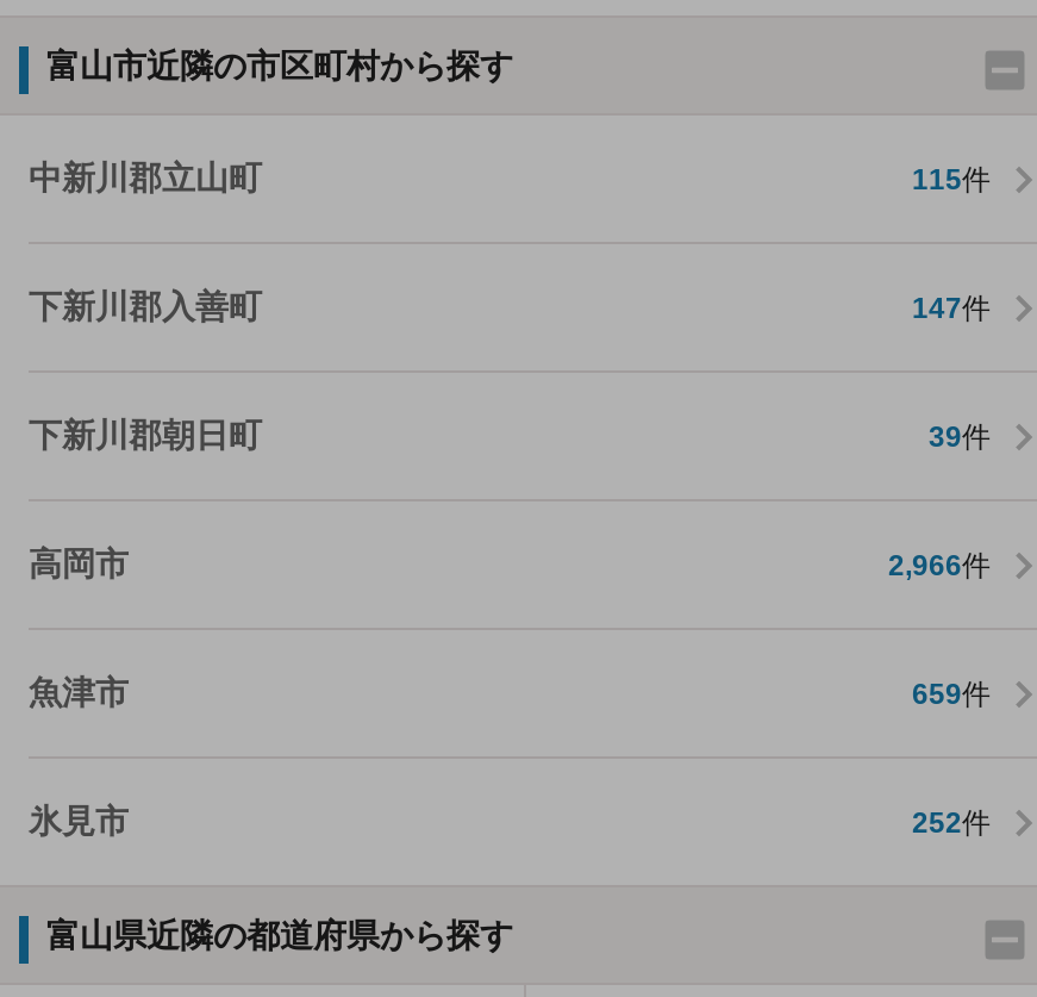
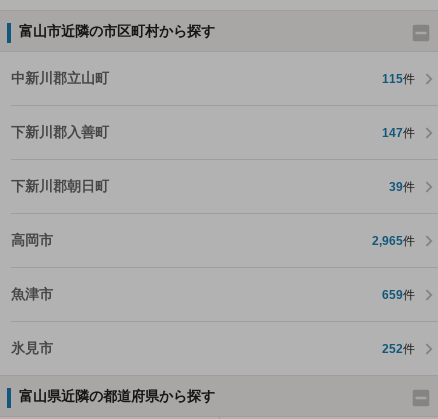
- 2,966件
+ 2,965件
